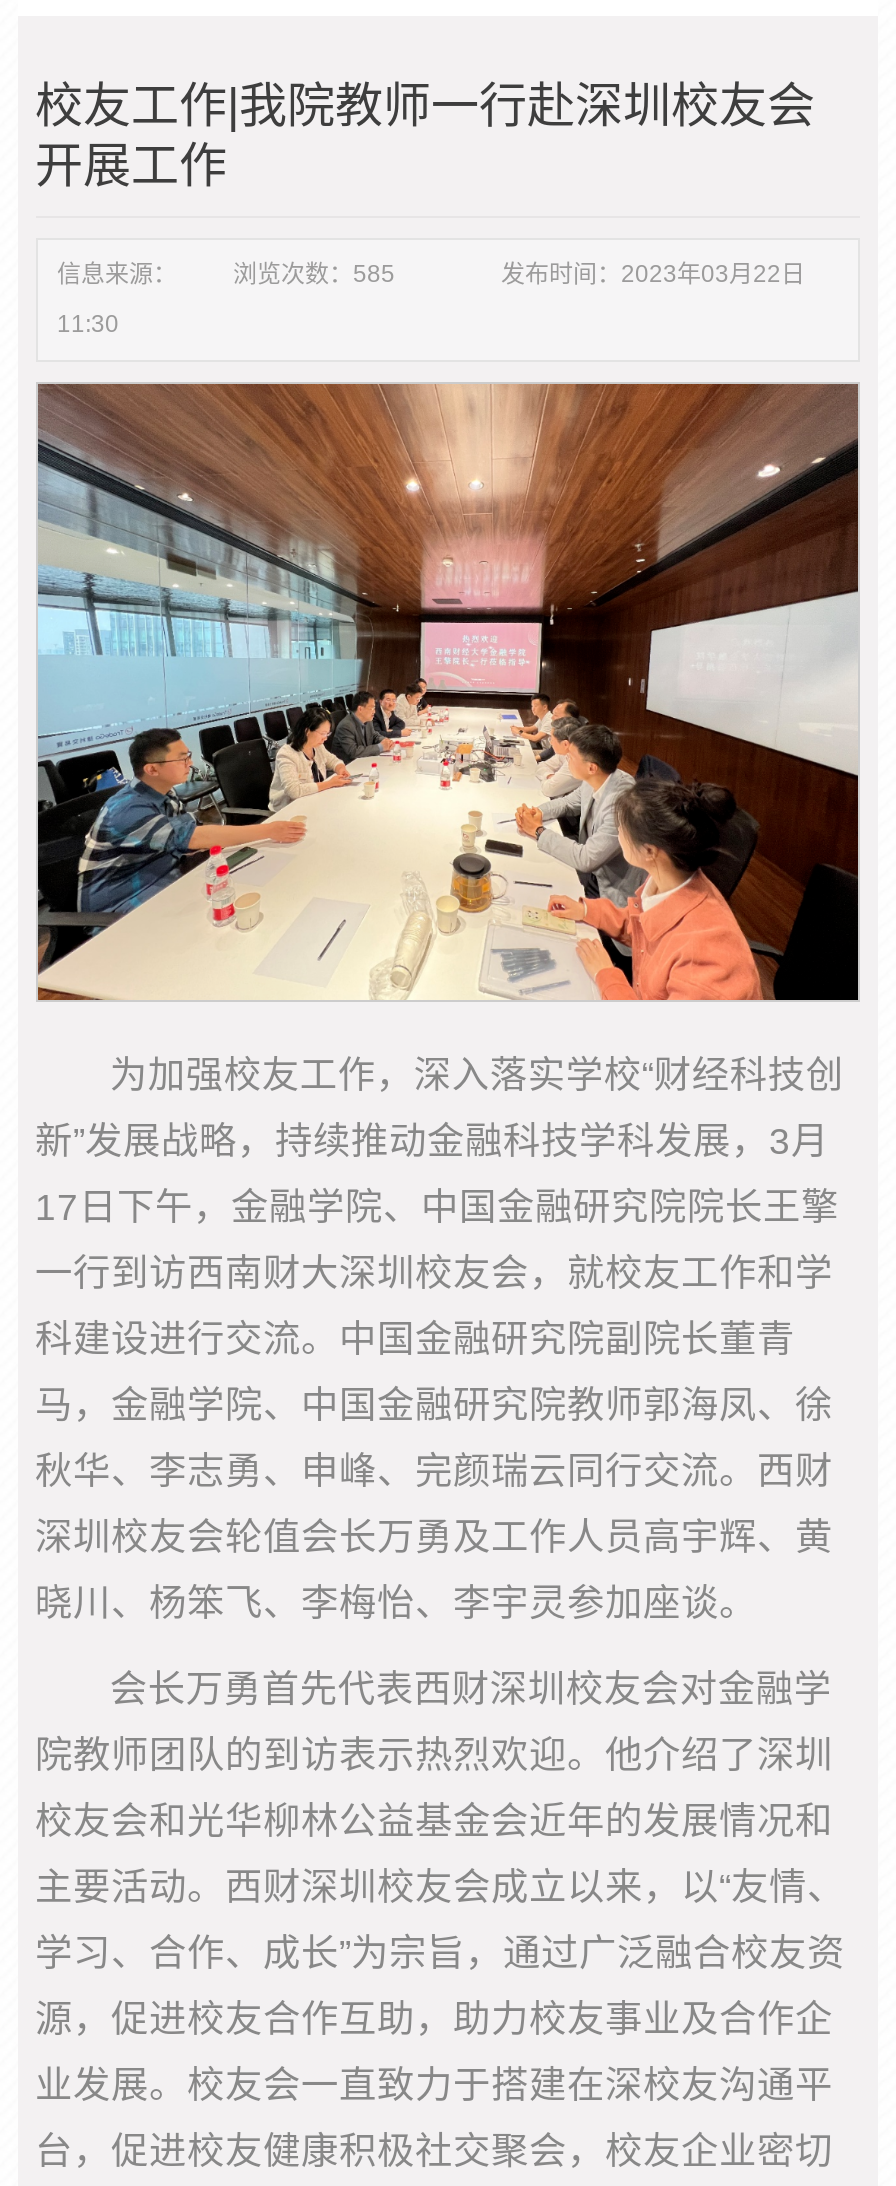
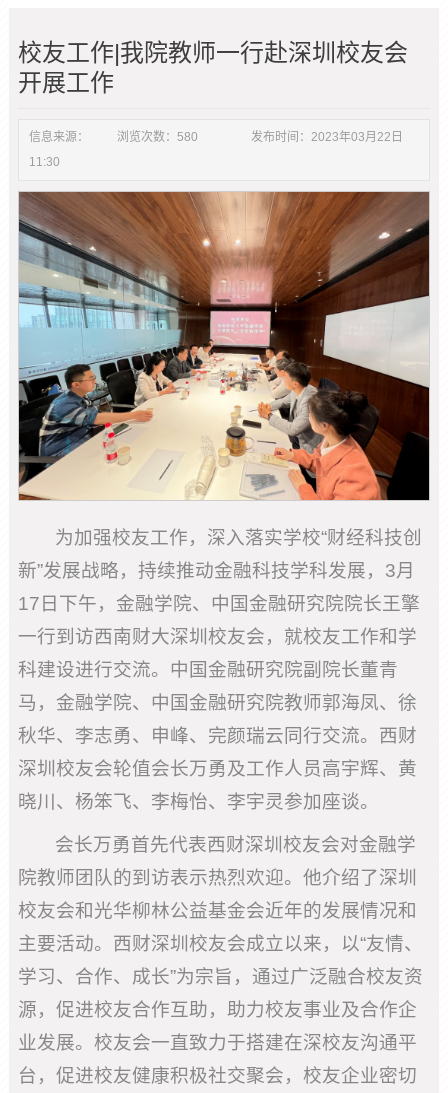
- 信息来源： 浏览次数：585
+ 信息来源： 浏览次数：580
